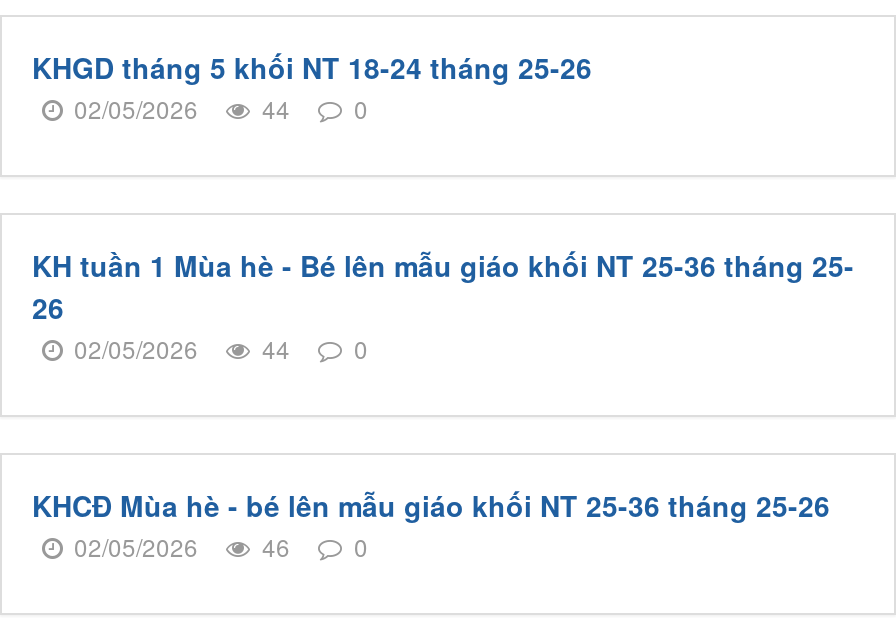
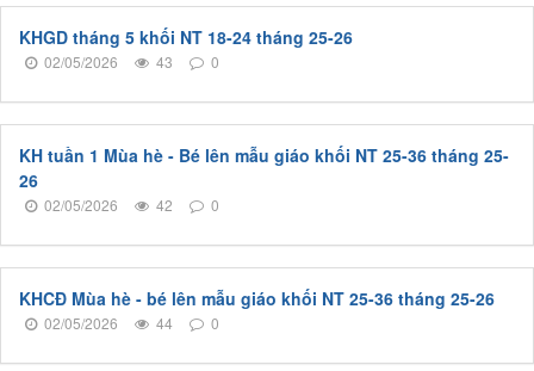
- 02/05/2026 44 0
+ 02/05/2026 43 0

- 02/05/2026 44 0
+ 02/05/2026 42 0

- 02/05/2026 46 0
+ 02/05/2026 44 0
